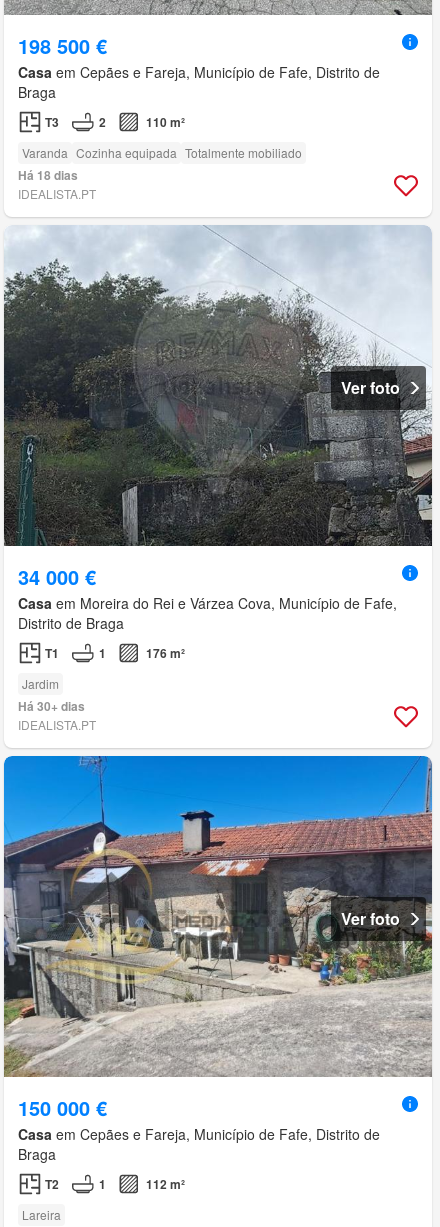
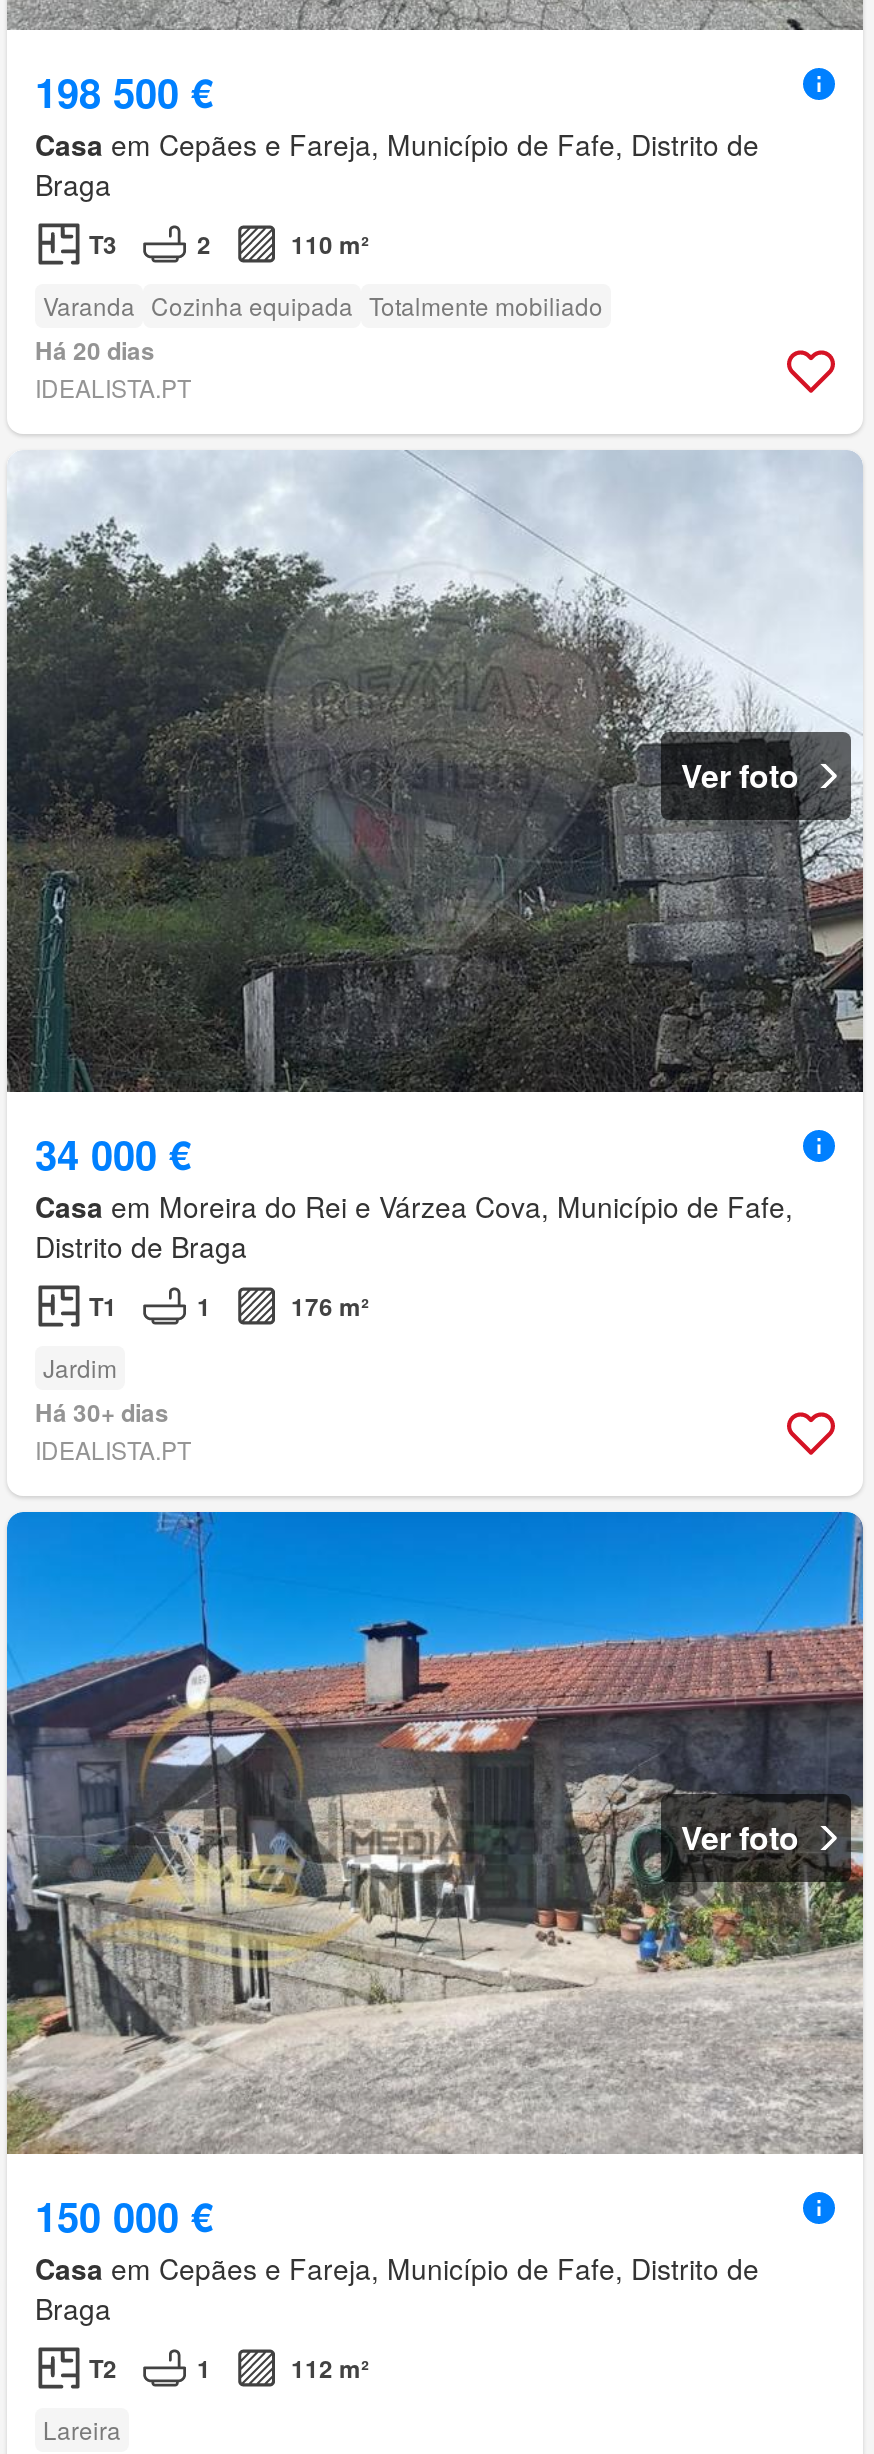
- Há 18 dias
+ Há 20 dias
